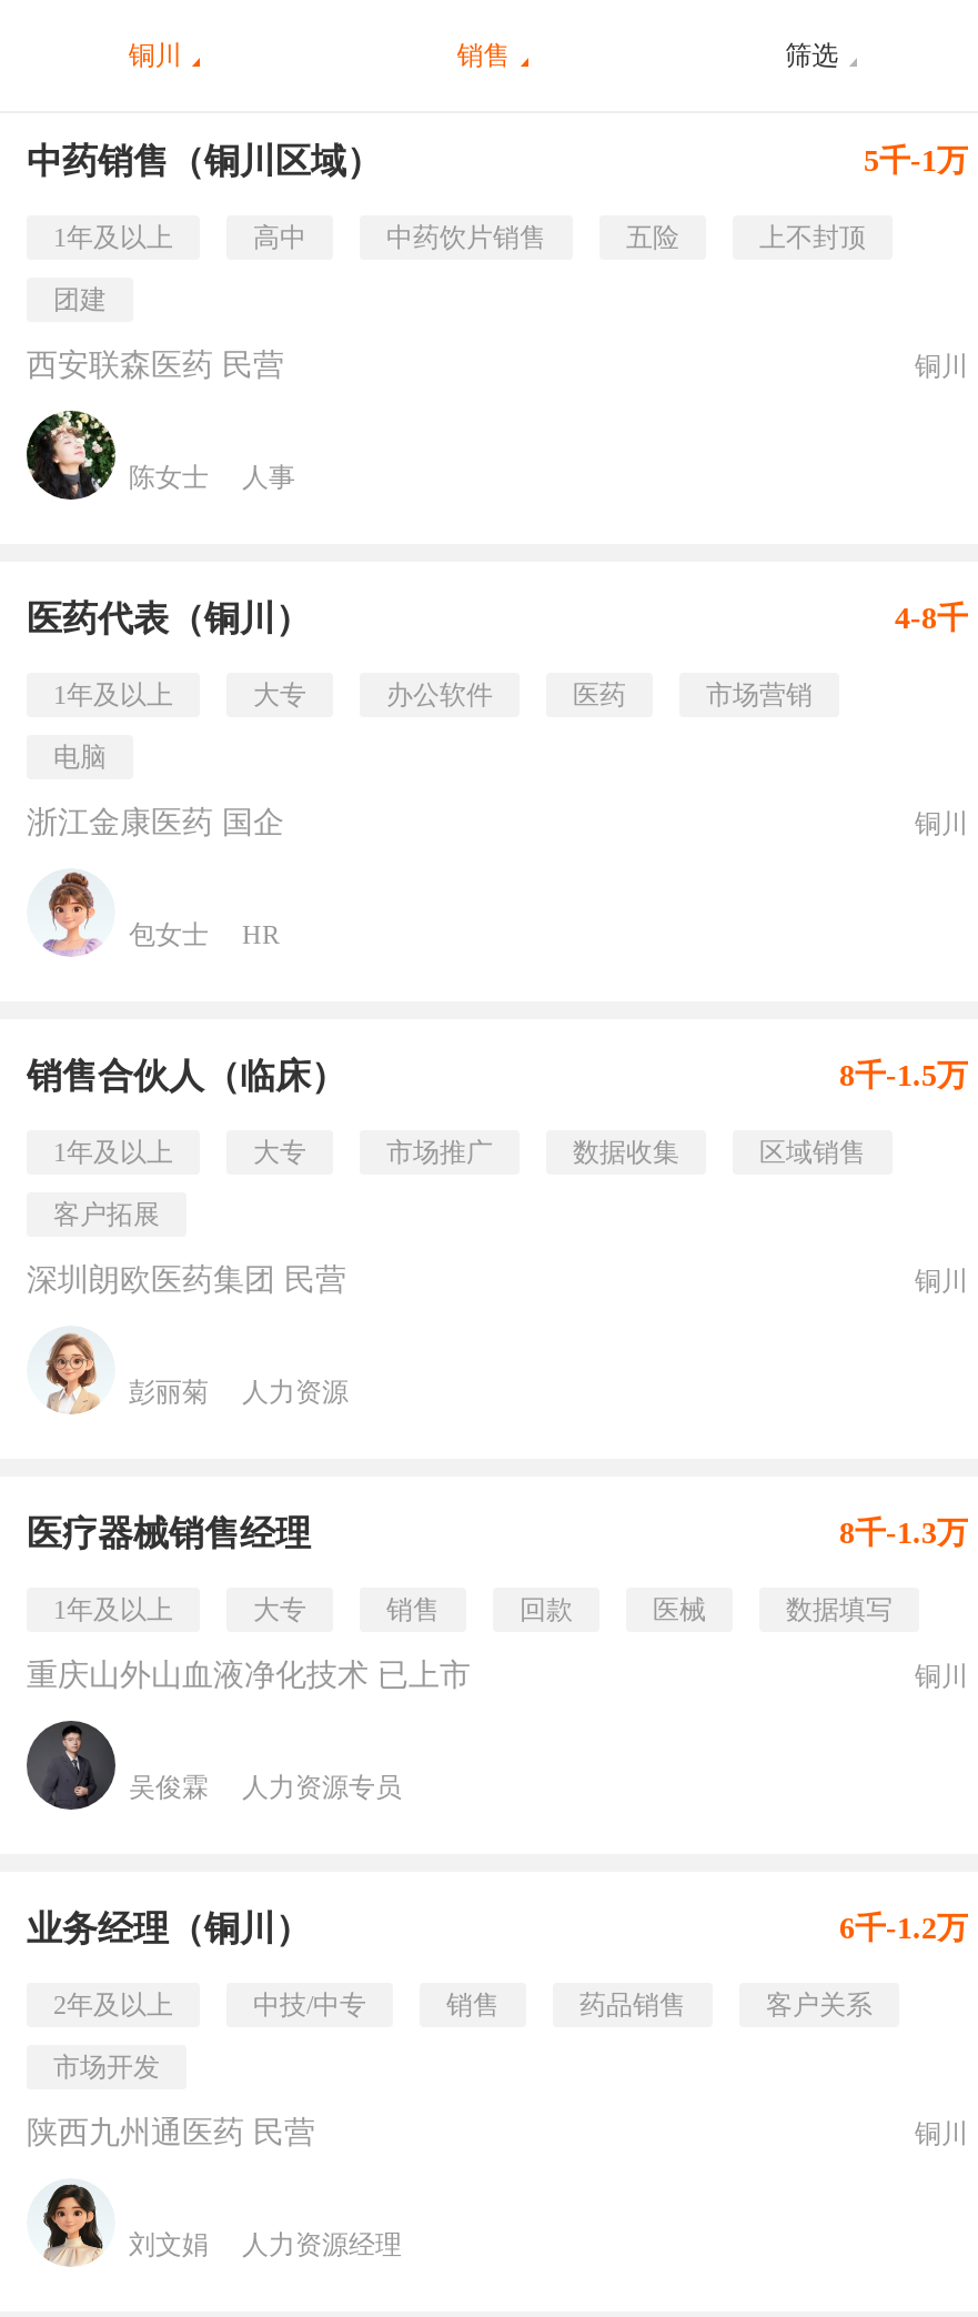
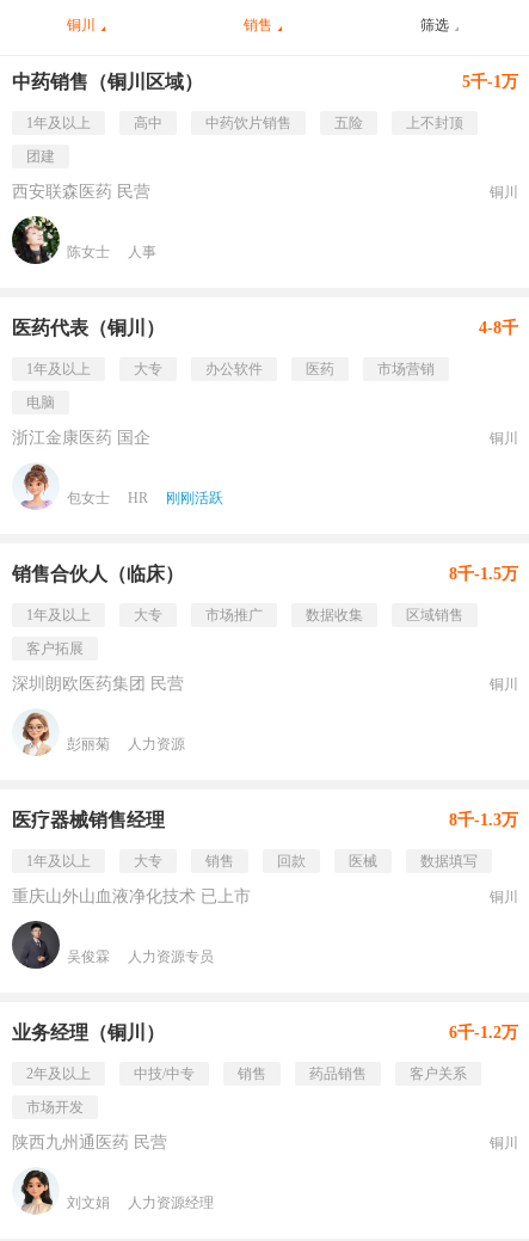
+ 刚刚活跃
